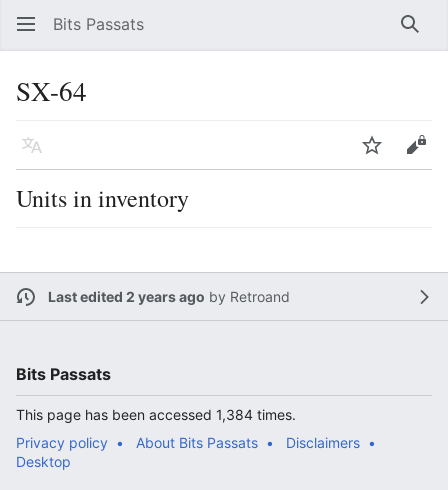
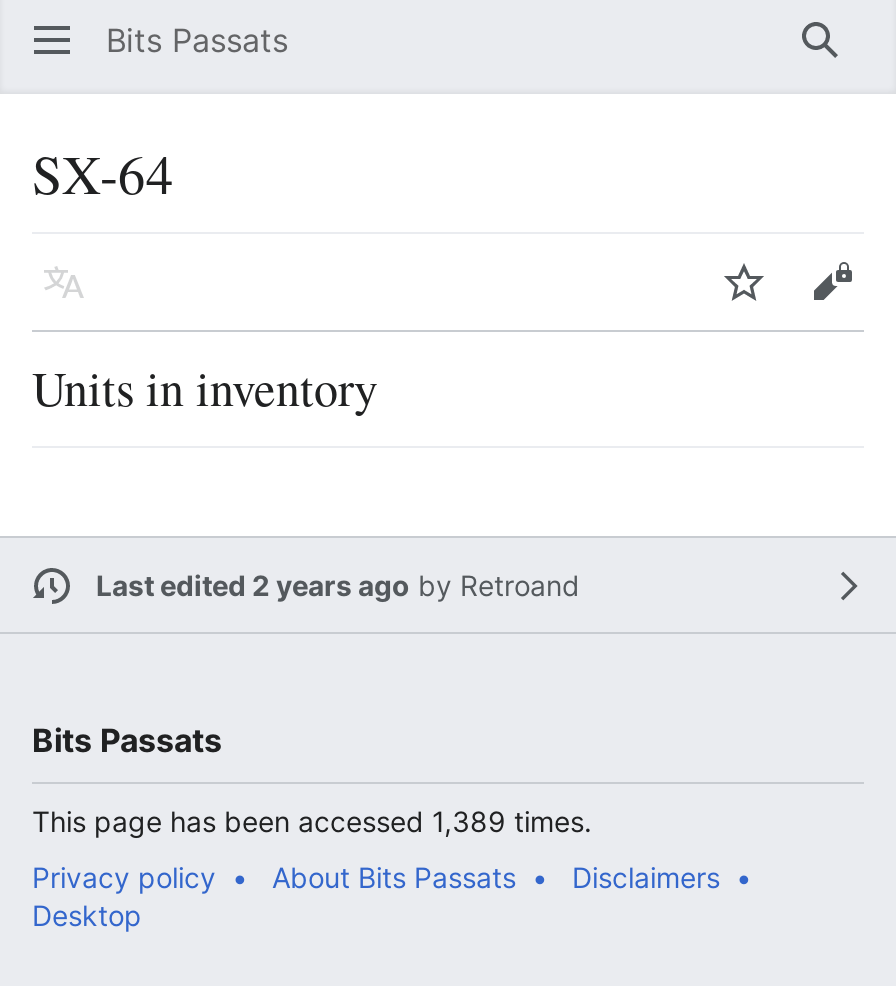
- This page has been accessed 1,384 times.
+ This page has been accessed 1,389 times.
